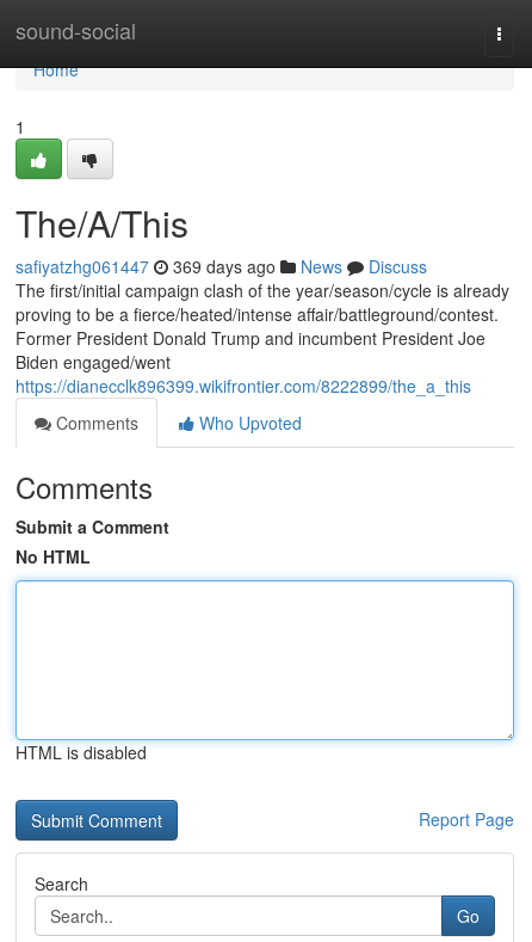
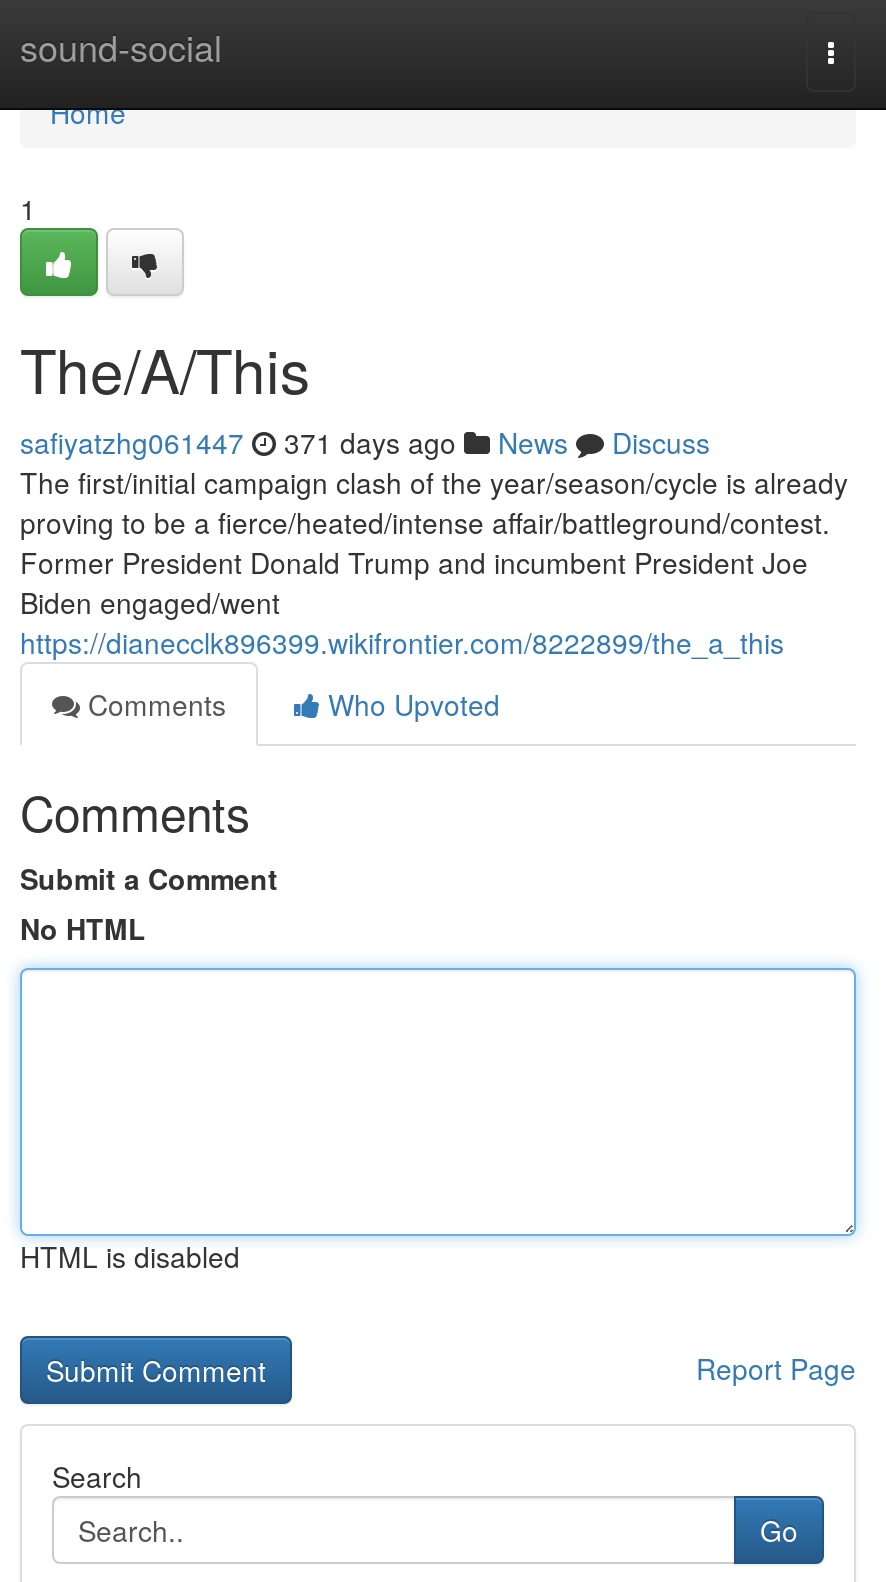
- safiyatzhg061447 369 days ago News Discuss
+ safiyatzhg061447 371 days ago News Discuss
